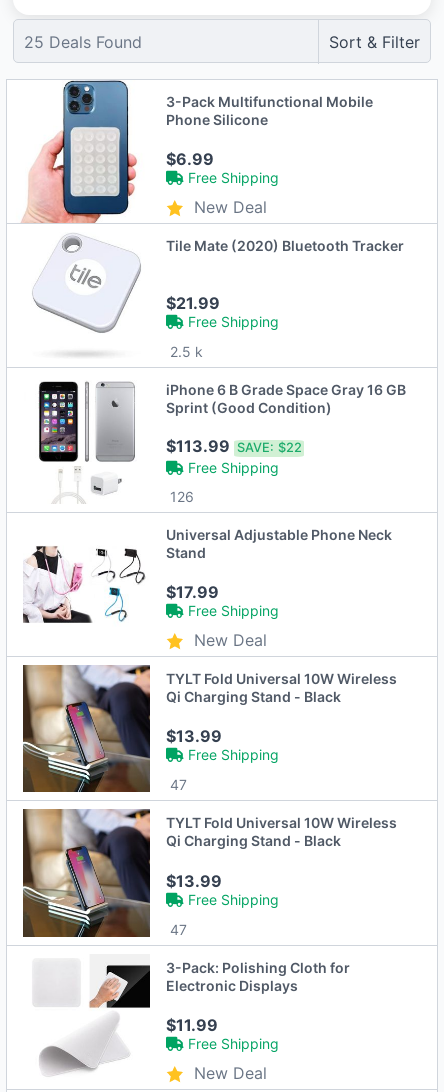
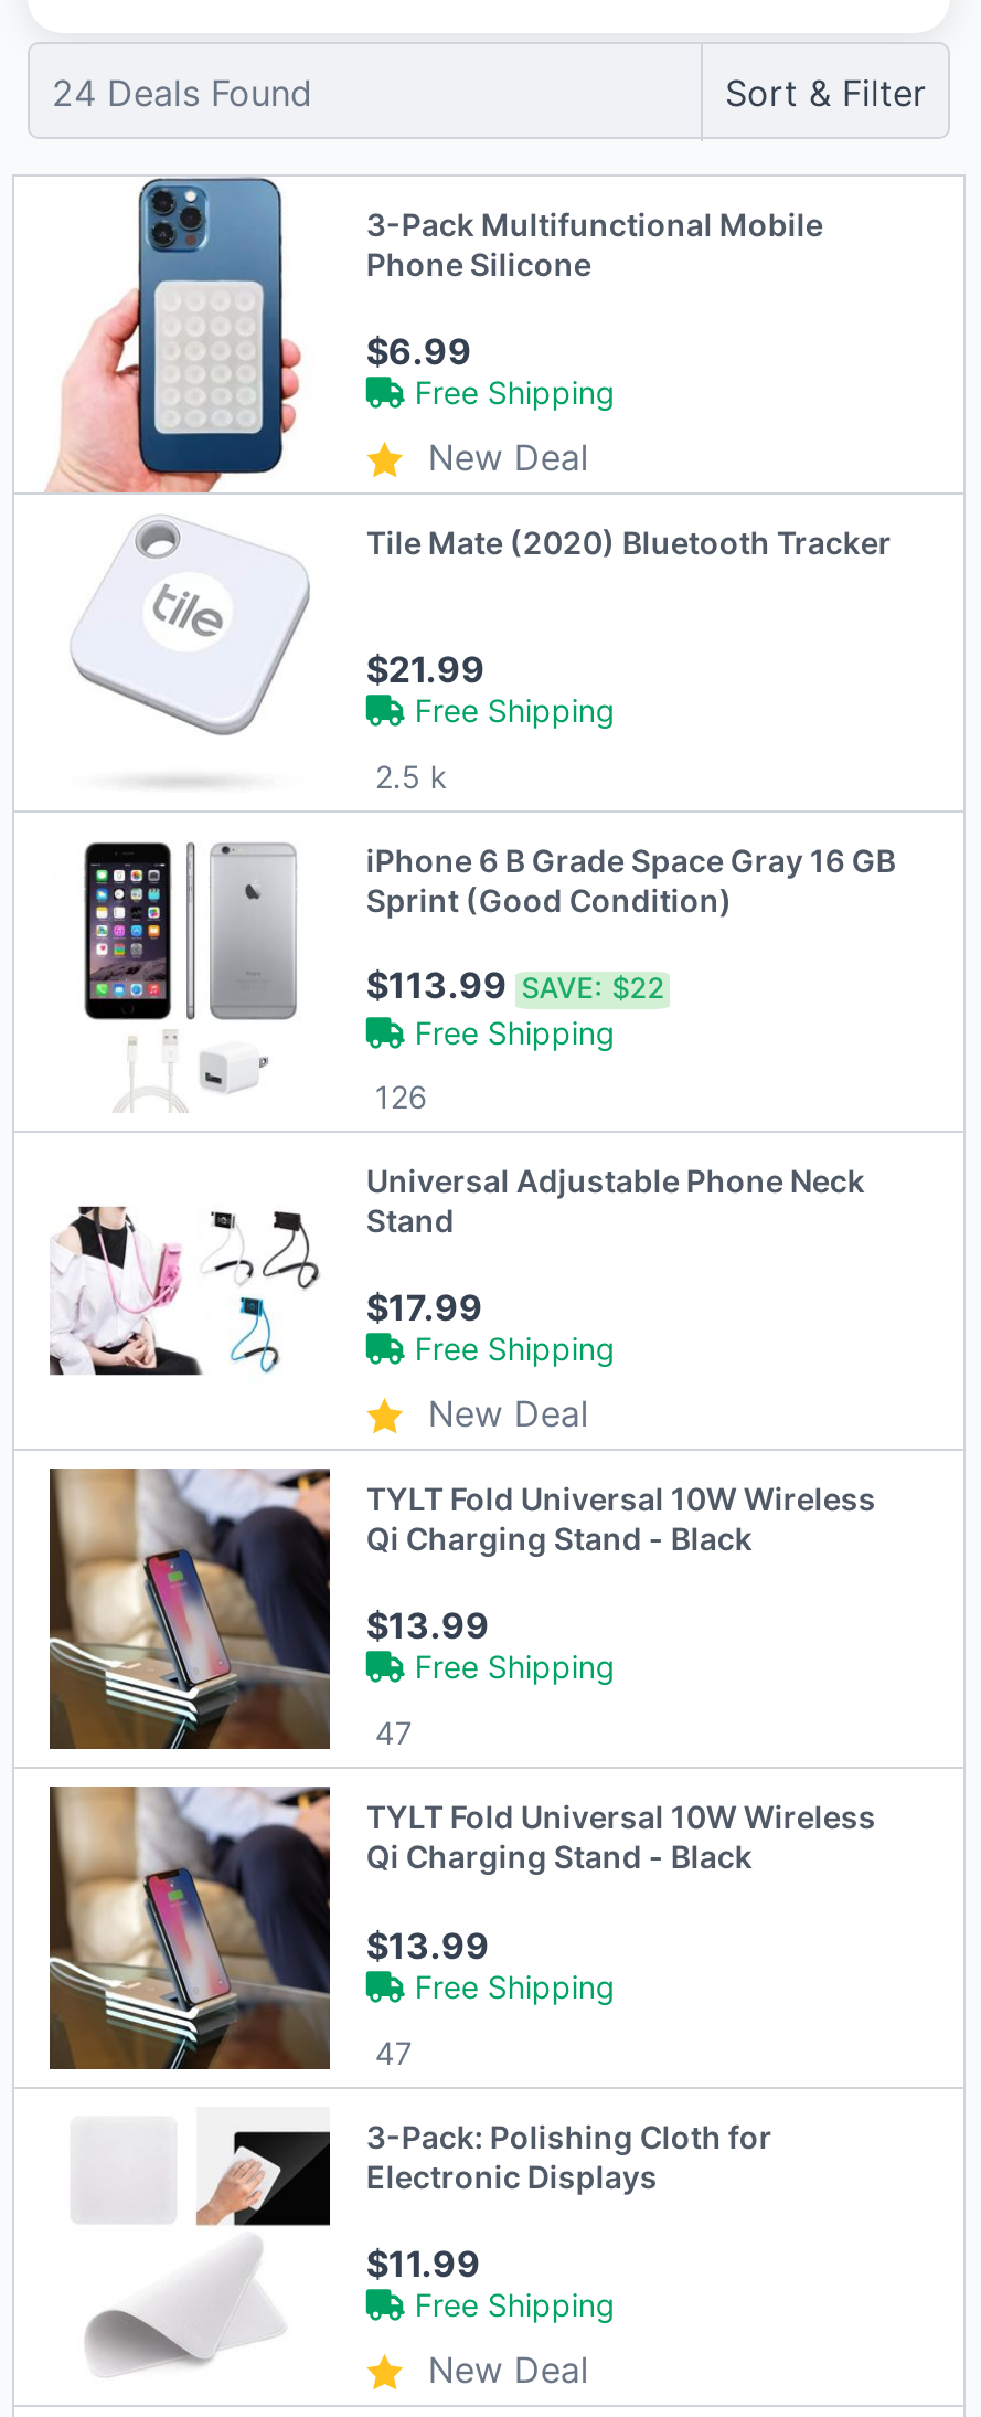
- 25 Deals Found
+ 24 Deals Found
